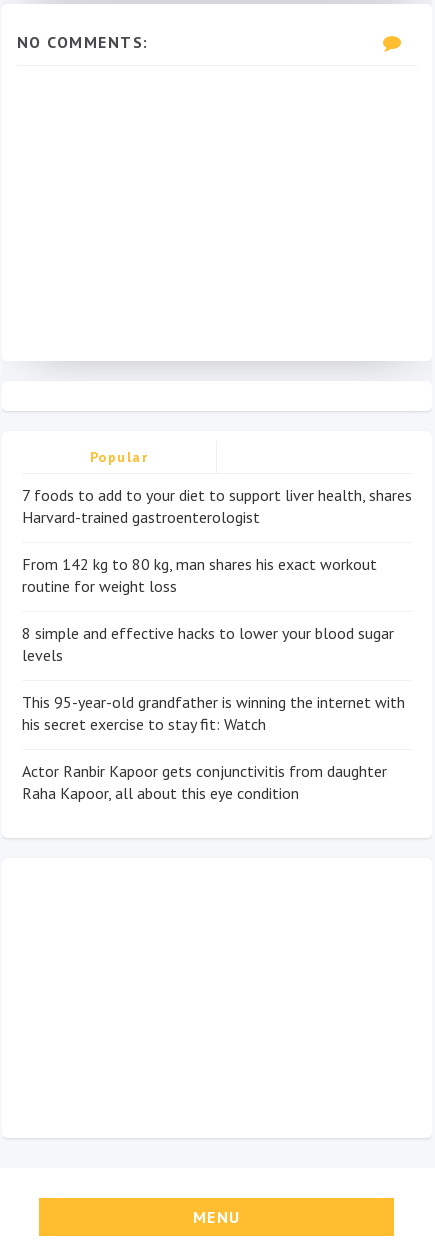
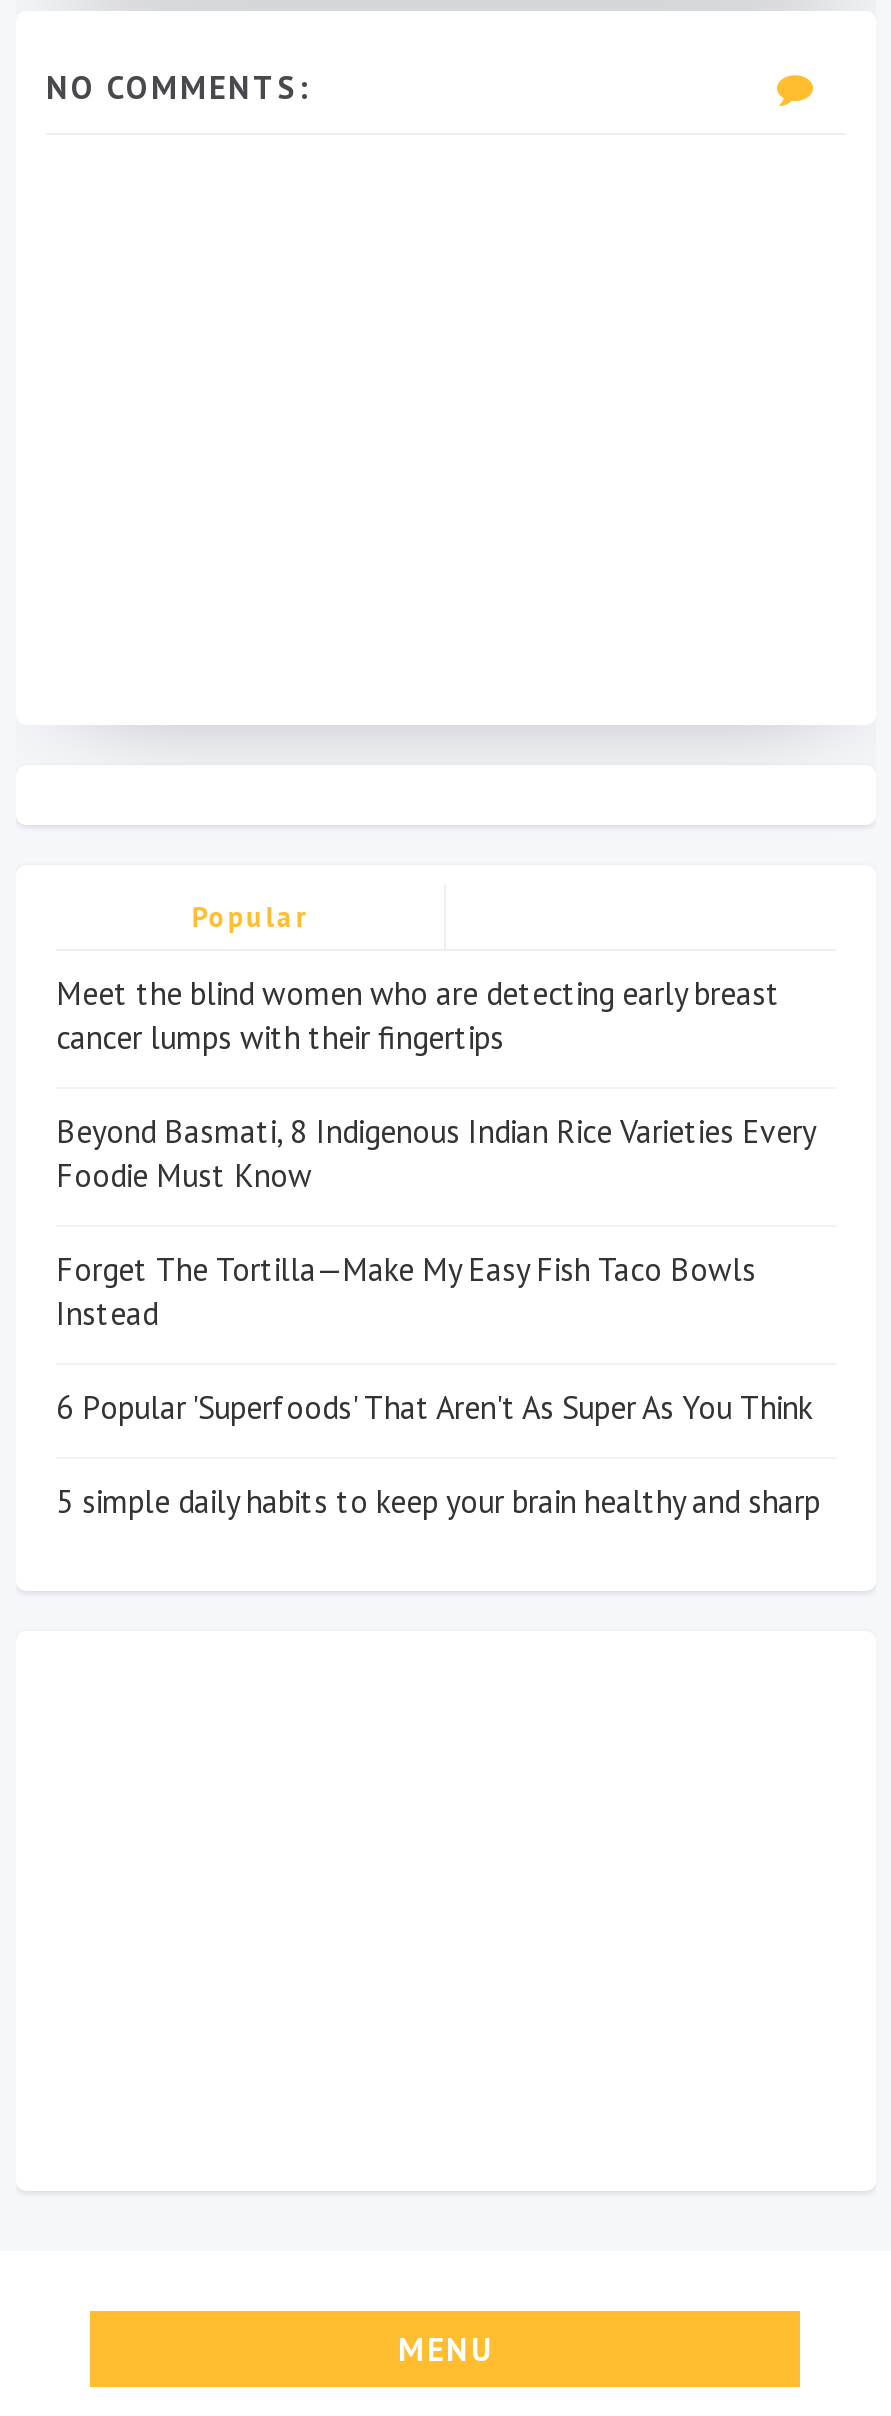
- 7 foods to add to your diet to support liver health, shares
- Harvard-trained gastroenterologist
+ Meet the blind women who are detecting early breast
+ cancer lumps with their fingertips

- From 142 kg to 80 kg, man shares his exact workout
- routine for weight loss
+ Beyond Basmati, 8 Indigenous Indian Rice Varieties Every
+ Foodie Must Know

- 8 simple and effective hacks to lower your blood sugar
- levels
+ Forget The Tortilla—Make My Easy Fish Taco Bowls
+ Instead

- This 95-year-old grandfather is winning the internet with
- his secret exercise to stay fit: Watch
+ 6 Popular 'Superfoods' That Aren't As Super As You Think

- Actor Ranbir Kapoor gets conjunctivitis from daughter
- Raha Kapoor, all about this eye condition
+ 5 simple daily habits to keep your brain healthy and sharp
